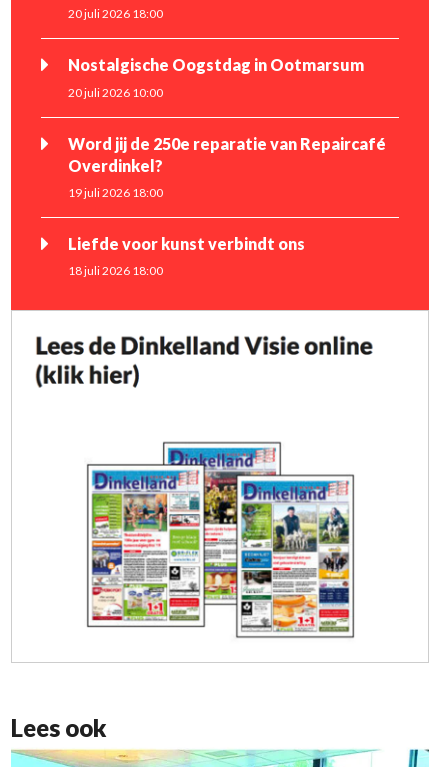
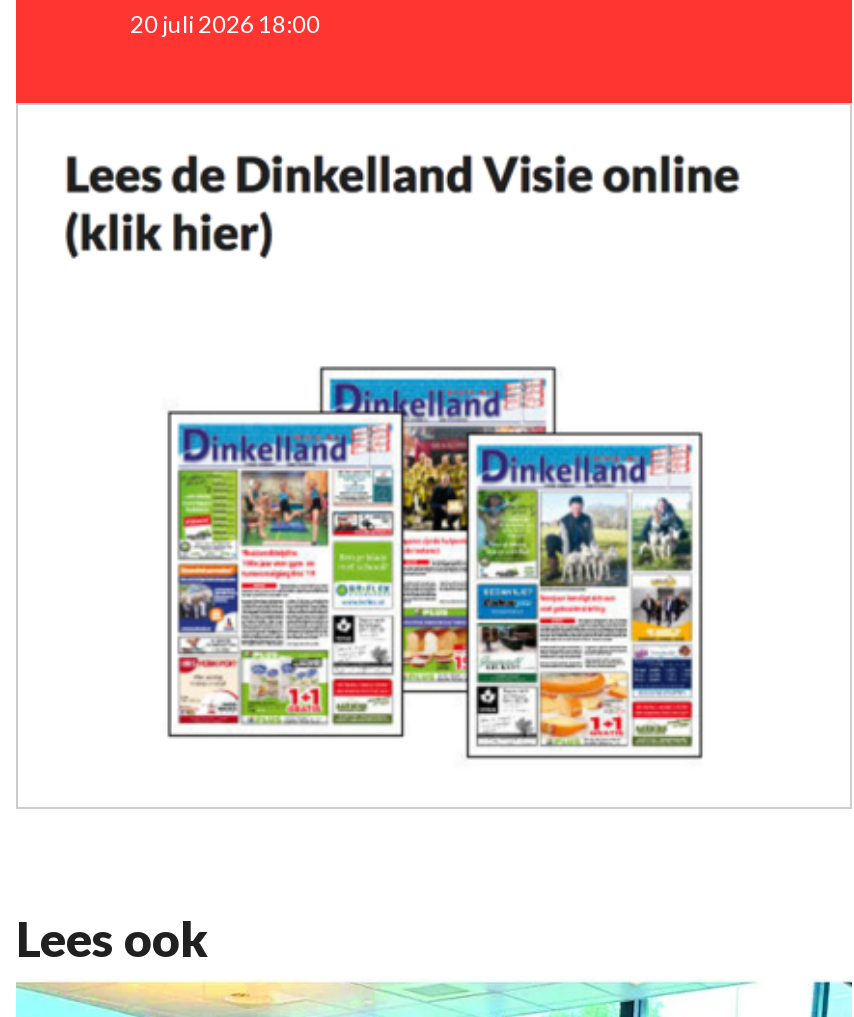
- Nostalgische Oogstdag in Ootmarsum
- 20 juli 2026 10:00
- Word jij de 250e reparatie van Repaircafé
- Overdinkel?
- 19 juli 2026 18:00
- Liefde voor kunst verbindt ons
- 18 juli 2026 18:00
